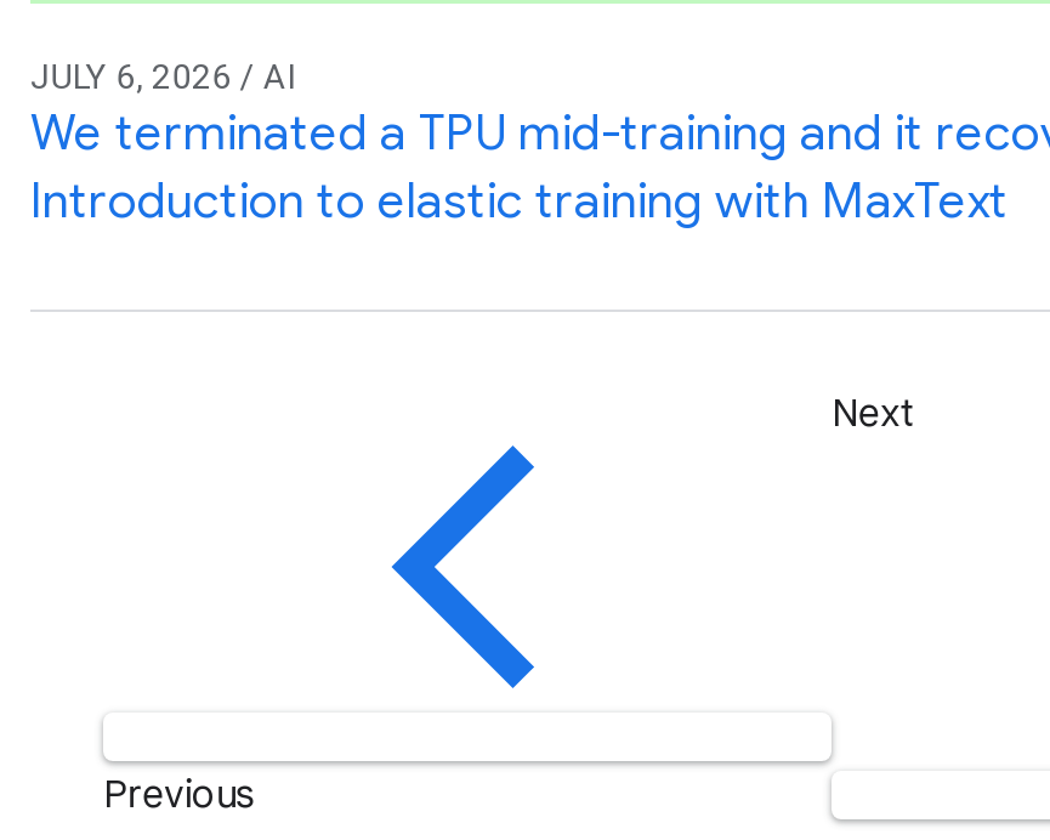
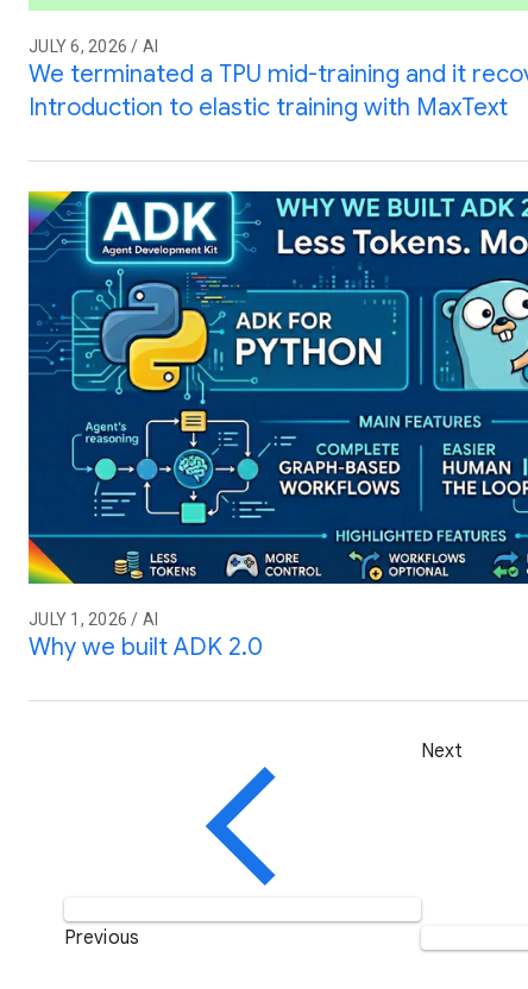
+ [image]
+ JULY 1, 2026 / AI
+ Why we built ADK 2.0
